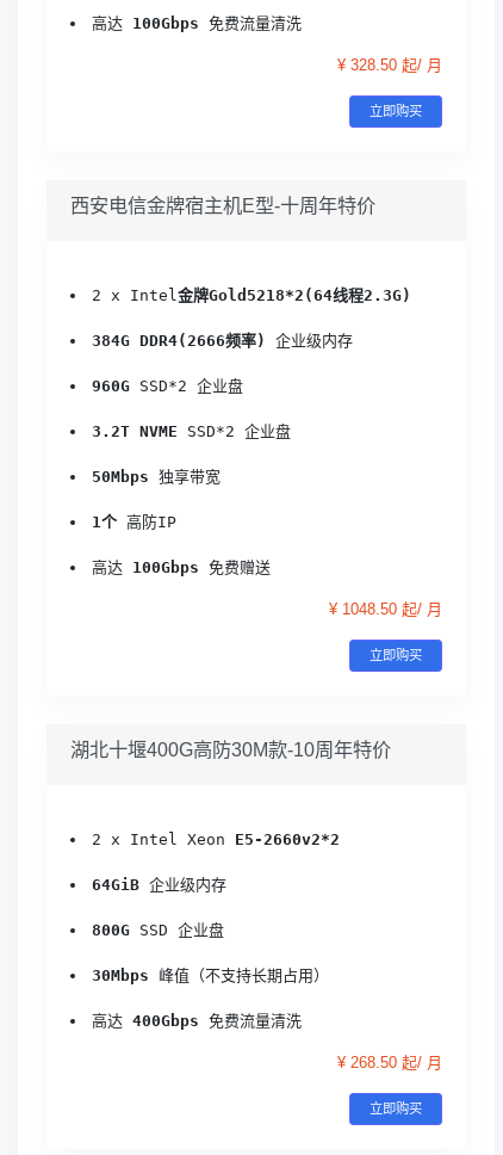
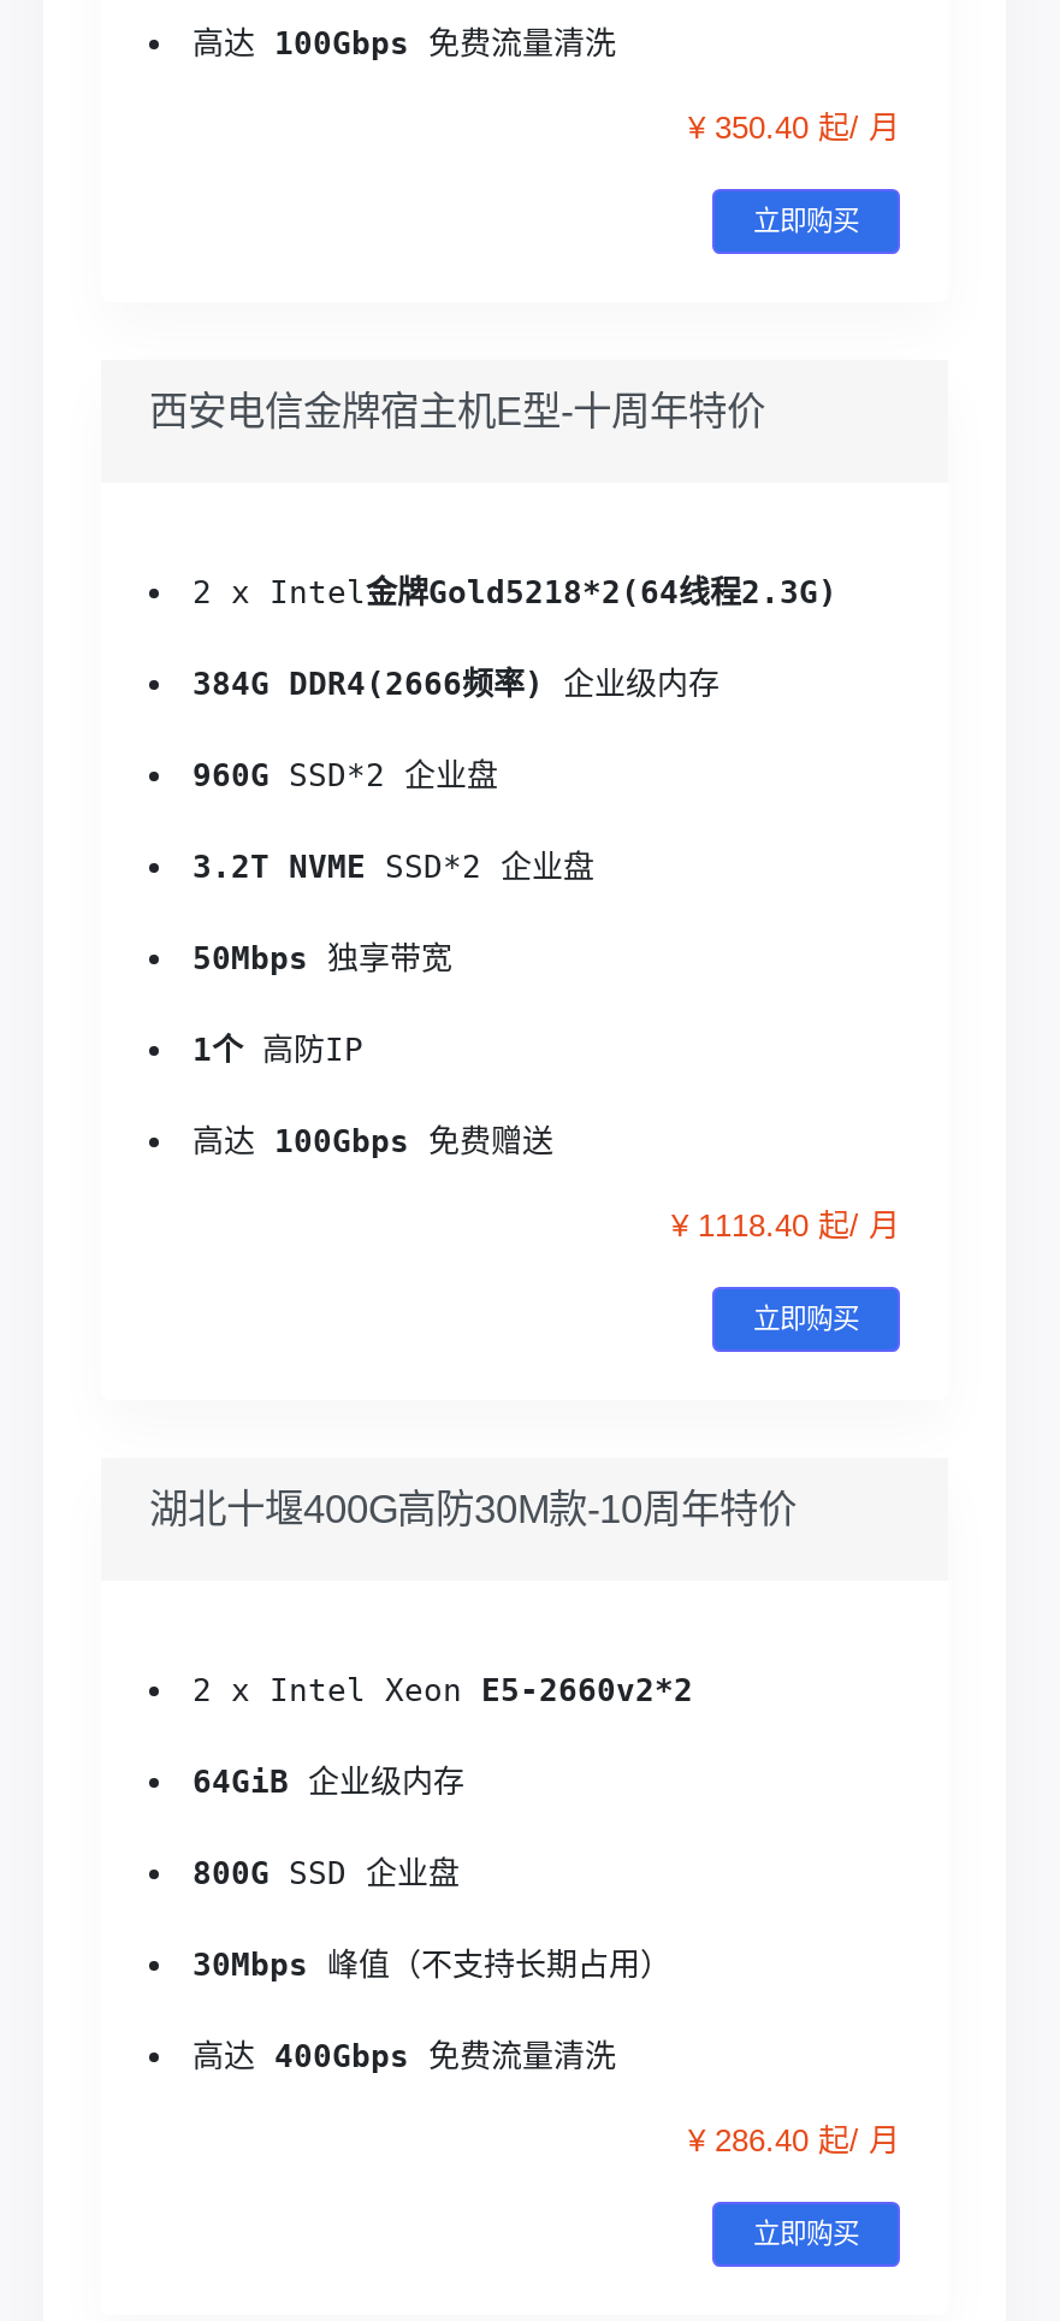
- ¥ 328.50 起/ 月
+ ¥ 350.40 起/ 月

- ¥ 1048.50 起/ 月
+ ¥ 1118.40 起/ 月

- ¥ 268.50 起/ 月
+ ¥ 286.40 起/ 月
